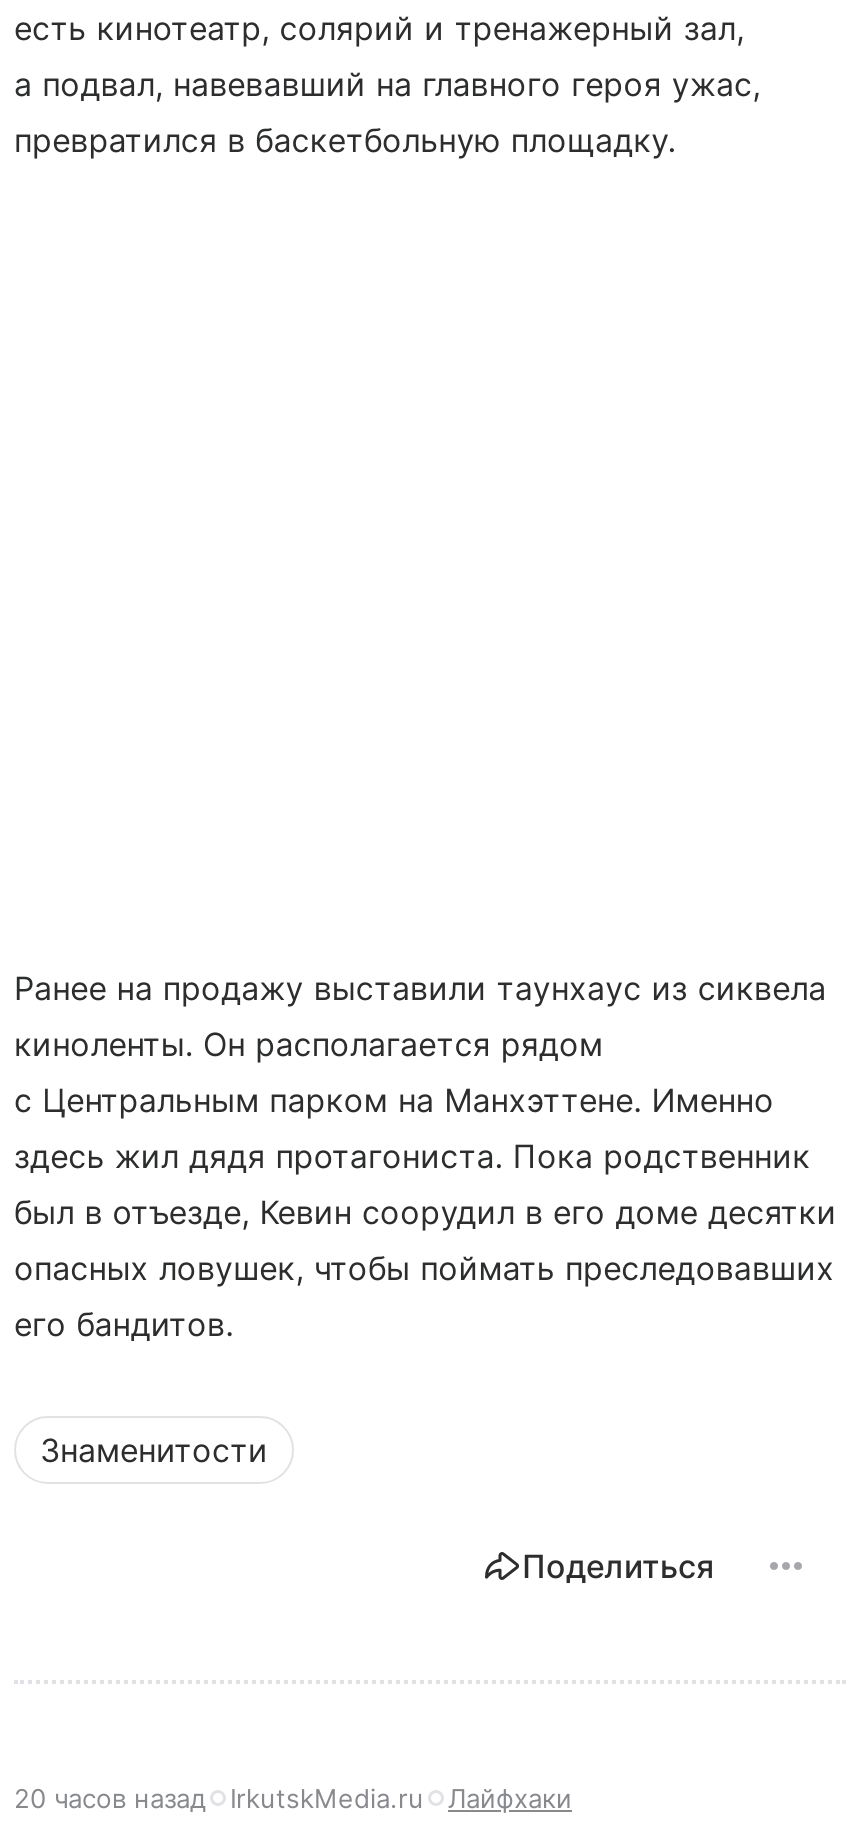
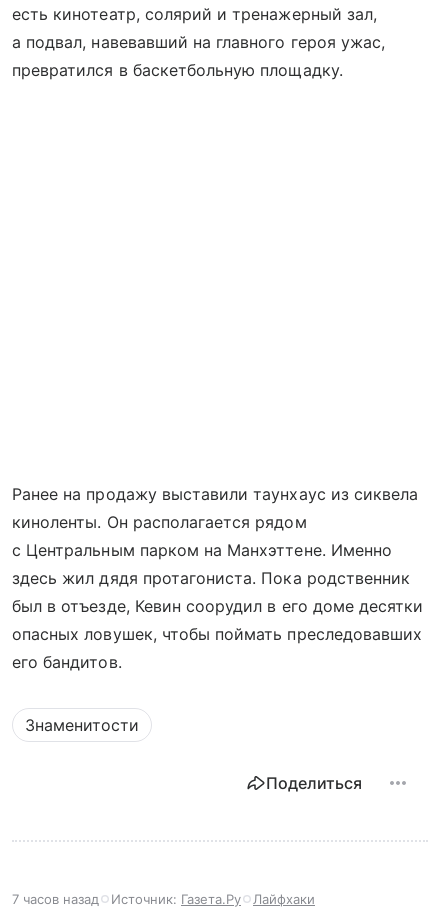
- 20 часов назад
- IrkutskMedia.ru
+ 7 часов назад
+ Источник: Газета.Ру
